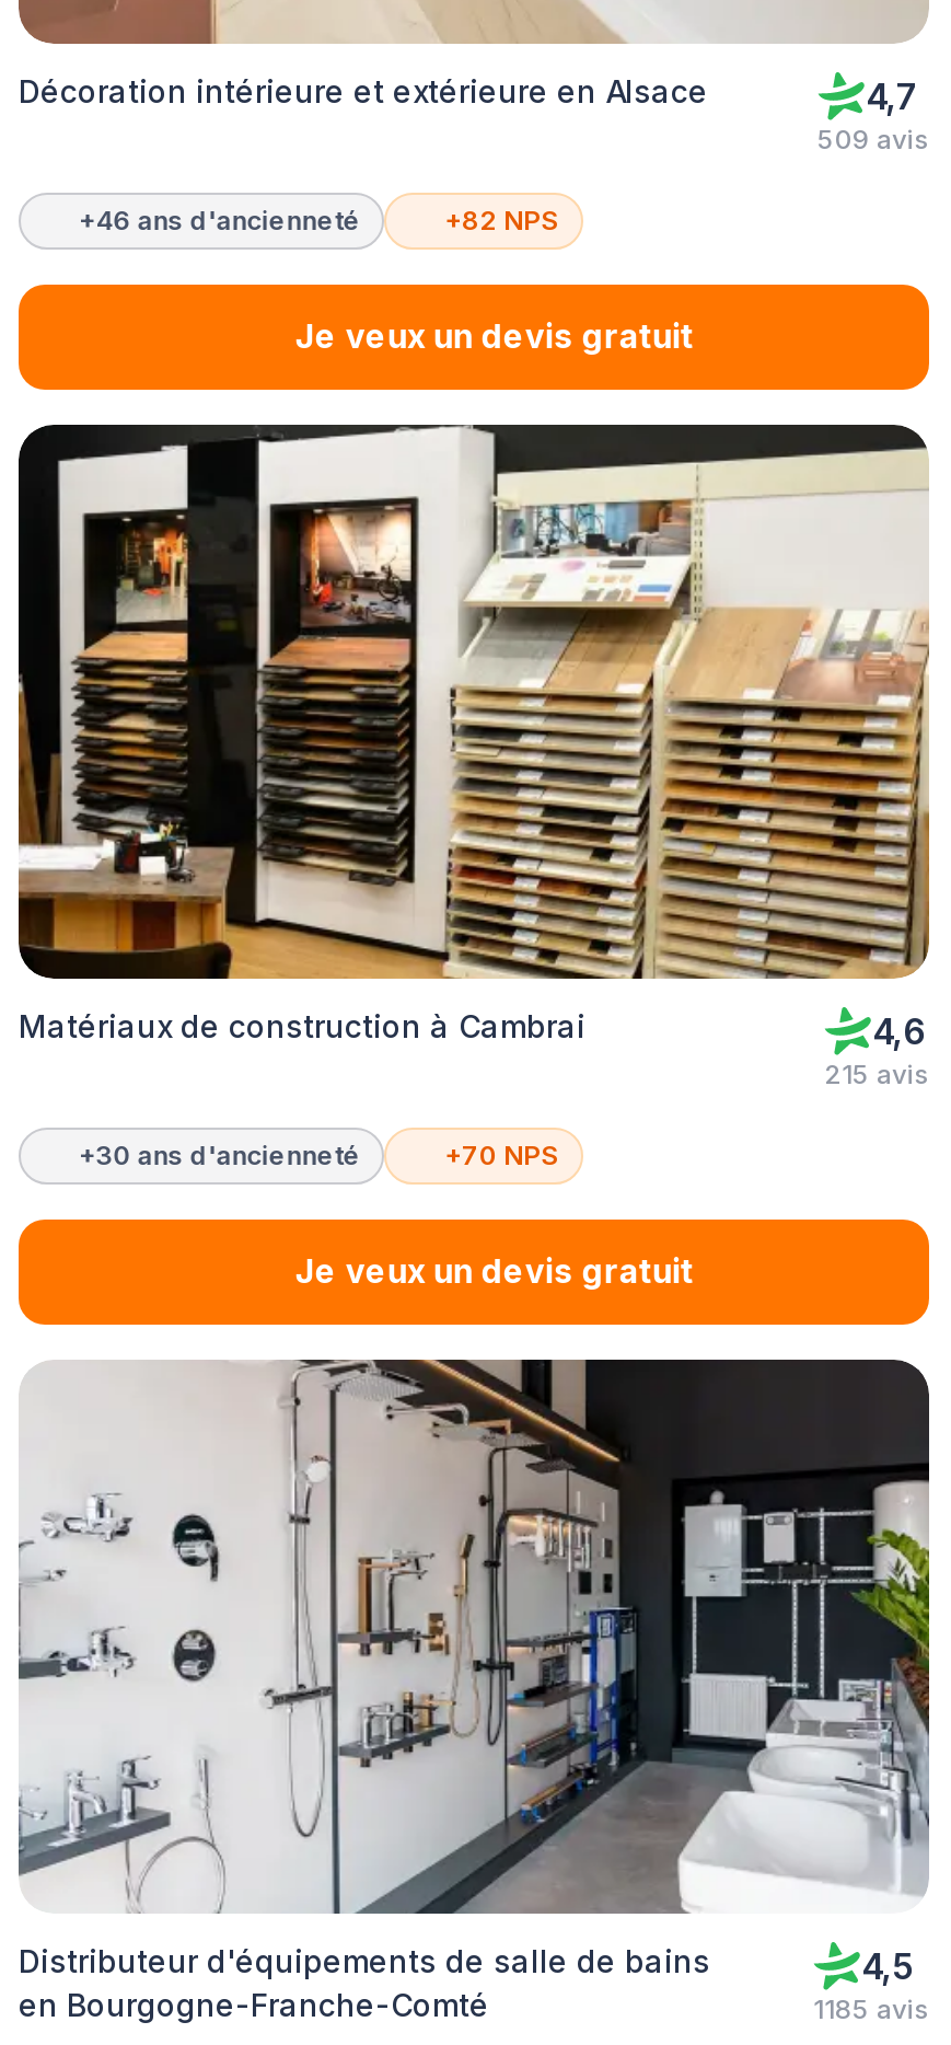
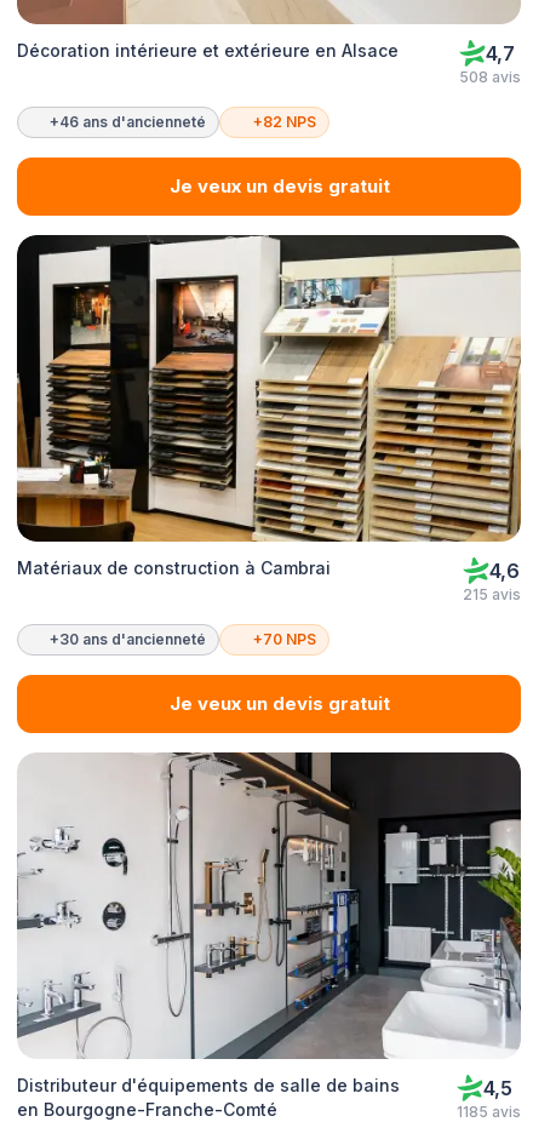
- 509 avis
+ 508 avis
